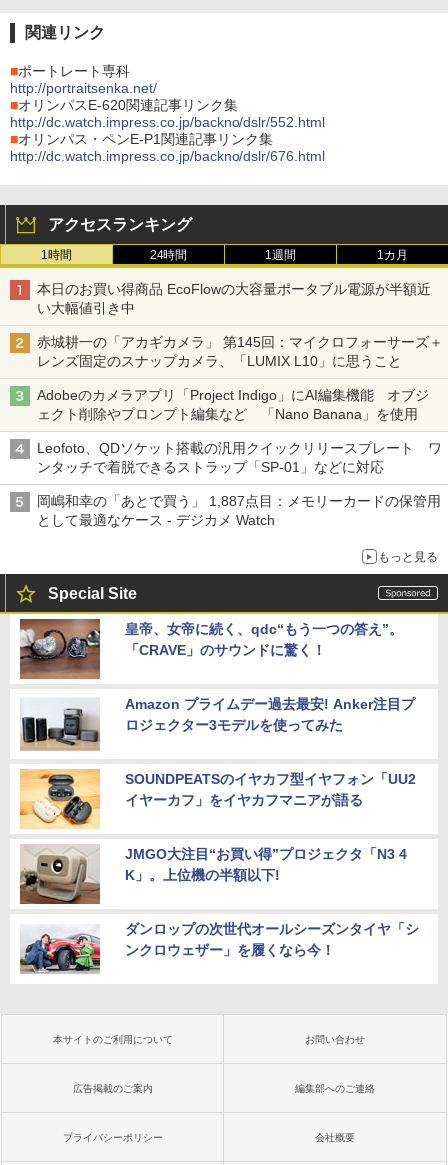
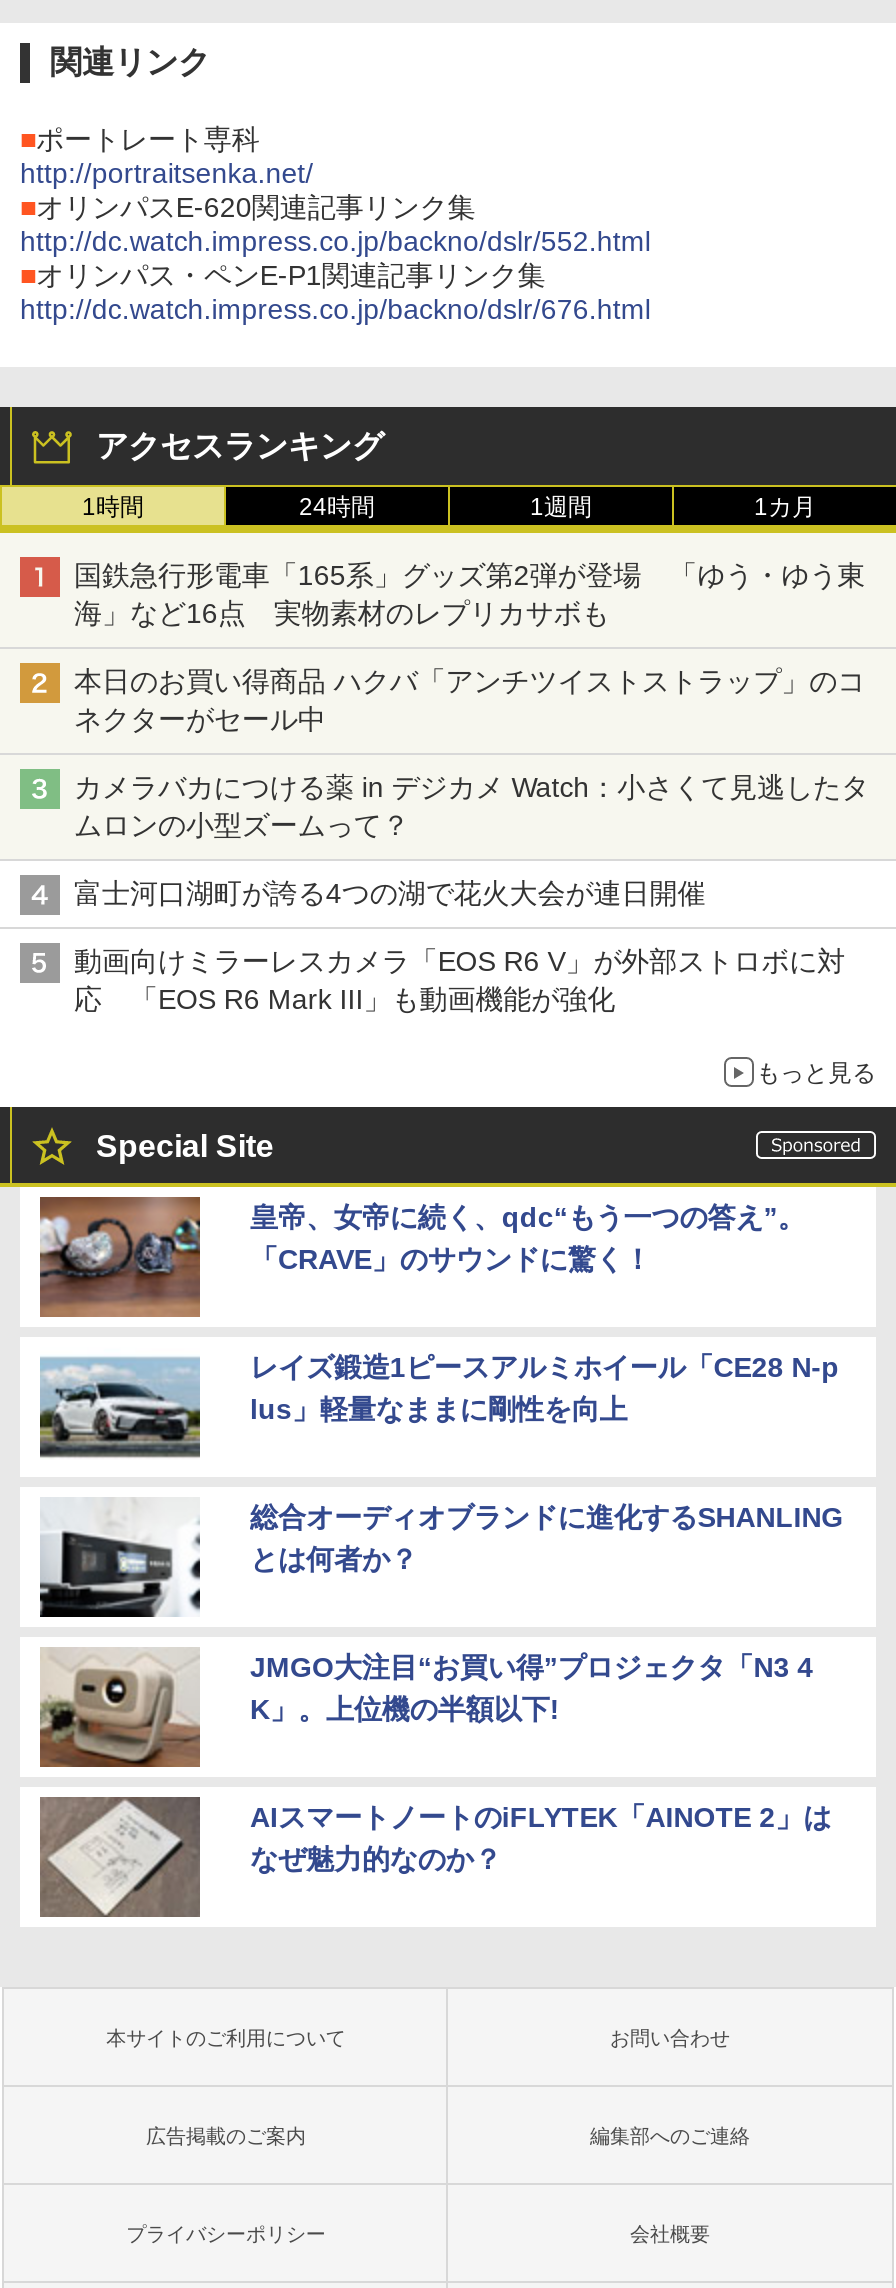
- 本日のお買い得商品 EcoFlowの大容量ポータブル電源が半額近
- い大幅値引き中
+ 国鉄急行形電車「165系」グッズ第2弾が登場 「ゆう・ゆう東
+ 海」など16点 実物素材のレプリカサボも

- 赤城耕一の「アカギカメラ」 第145回：マイクロフォーサーズ＋
- レンズ固定のスナップカメラ、「LUMIX L10」に思うこと
+ 本日のお買い得商品 ハクバ「アンチツイストストラップ」のコ
+ ネクターがセール中

- Adobeのカメラアプリ「Project Indigo」にAI編集機能 オブジ
- ェクト削除やプロンプト編集など 「Nano Banana」を使用
+ カメラバカにつける薬 in デジカメ Watch：小さくて見逃したタ
+ ムロンの小型ズームって？

- Leofoto、QDソケット搭載の汎用クイックリリースプレート ワ
- ンタッチで着脱できるストラップ「SP-01」などに対応
+ 富士河口湖町が誇る4つの湖で花火大会が連日開催

- 岡嶋和幸の「あとで買う」 1,887点目：メモリーカードの保管用
- として最適なケース - デジカメ Watch
+ 動画向けミラーレスカメラ「EOS R6 V」が外部ストロボに対
+ 応 「EOS R6 Mark III」も動画機能が強化

- [image]
- Amazon プライムデー過去最安! Anker注目プ
- ロジェクター3モデルを使ってみた
+ [image]
+ レイズ鍛造1ピースアルミホイール「CE28 N-p
+ lus」軽量なままに剛性を向上

- [image]
- SOUNDPEATSのイヤカフ型イヤフォン「UU2
- イヤーカフ」をイヤカフマニアが語る
+ [image]
+ 総合オーディオブランドに進化するSHANLING
+ とは何者か？

- [image]
- ダンロップの次世代オールシーズンタイヤ「シ
- ンクロウェザー」を履くなら今！
+ [image]
+ AIスマートノートのiFLYTEK「AINOTE 2」は
+ なぜ魅力的なのか？
